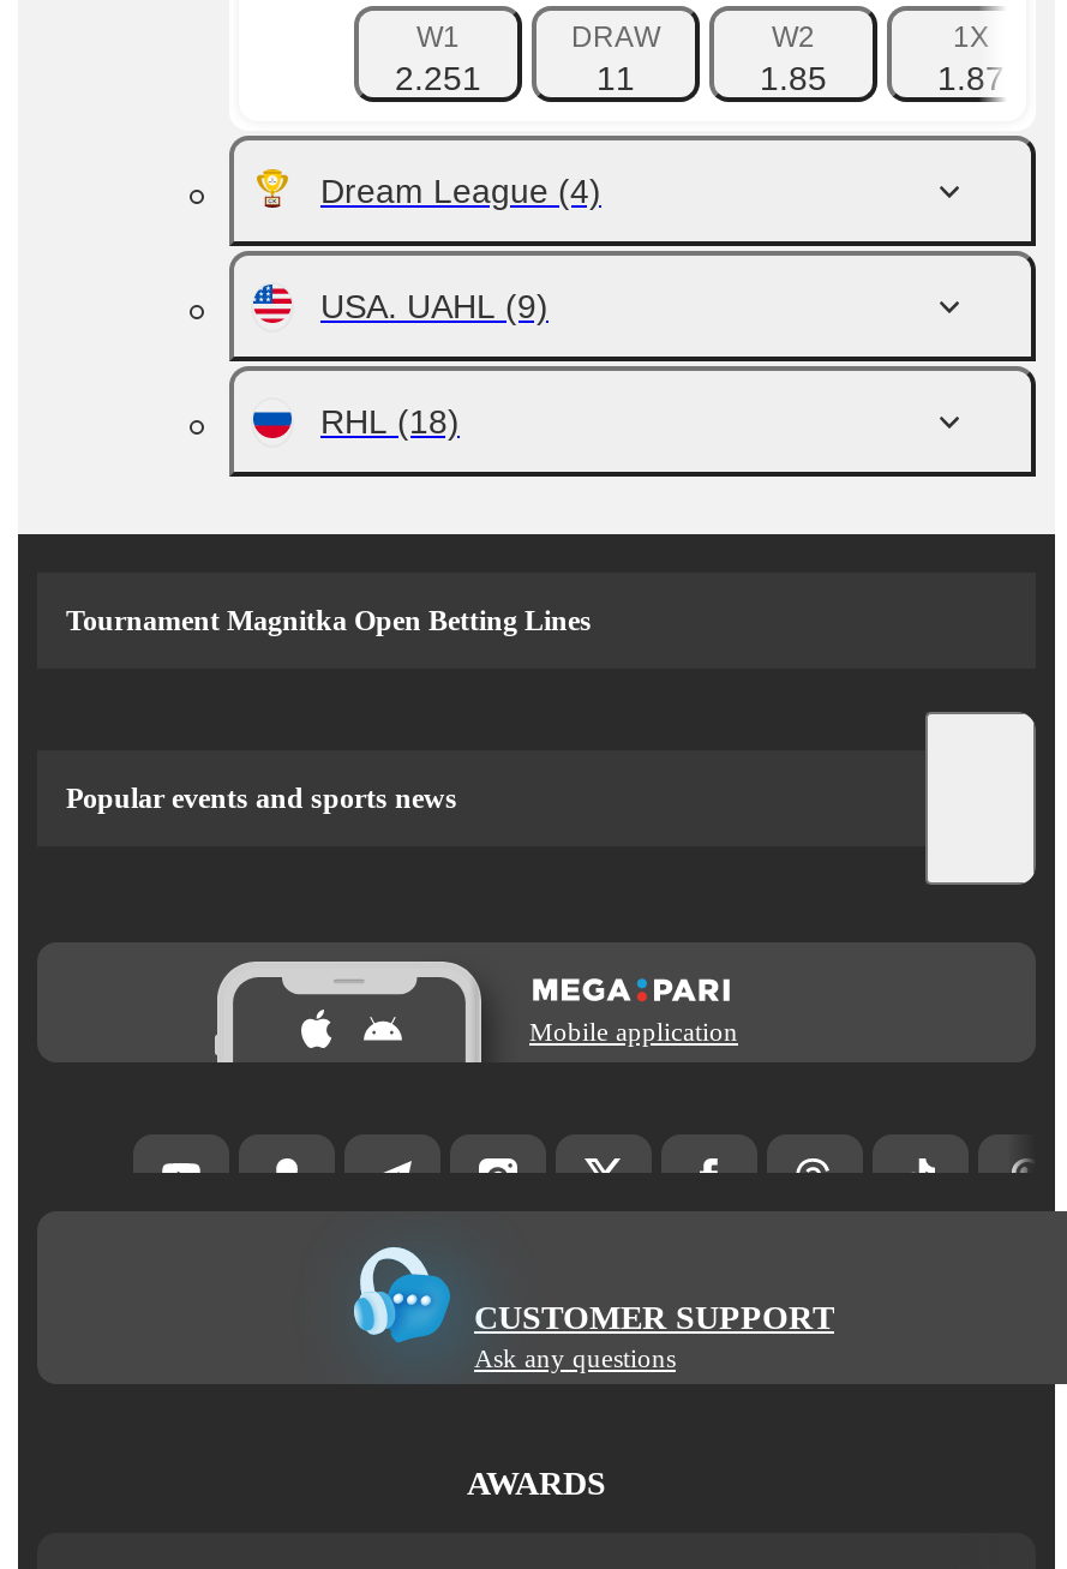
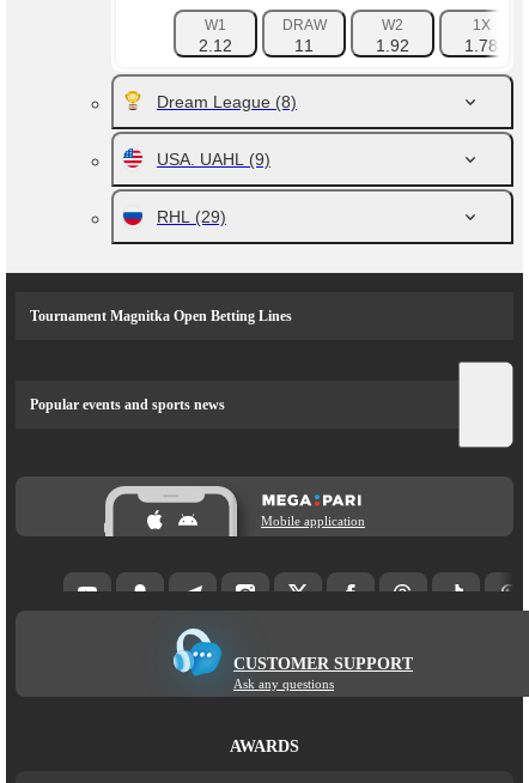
- 2.251
+ 2.12

- 1.85
+ 1.92

- 1.87
+ 1.78

- Dream League (4)
+ Dream League (8)

- RHL (18)
+ RHL (29)
